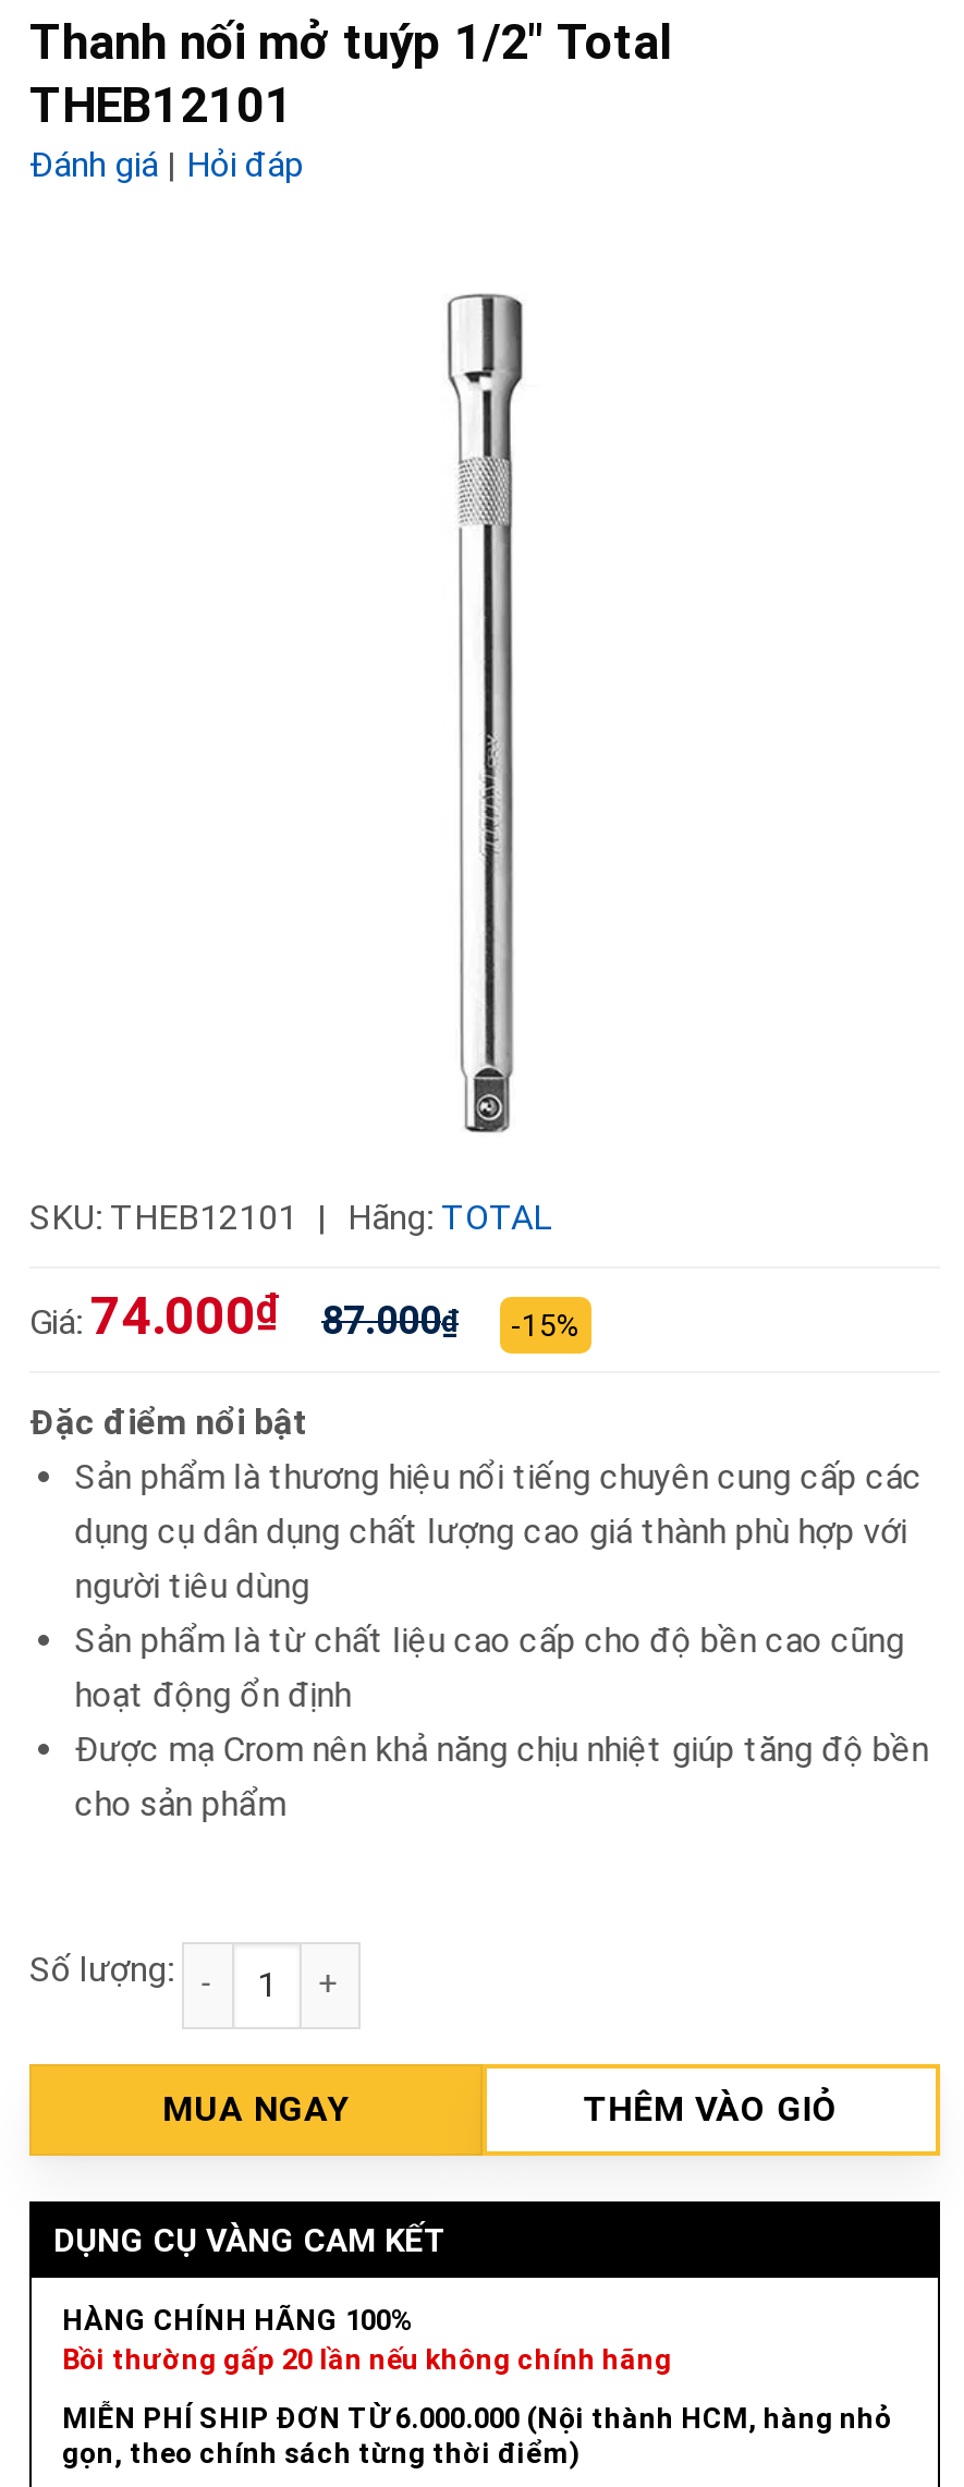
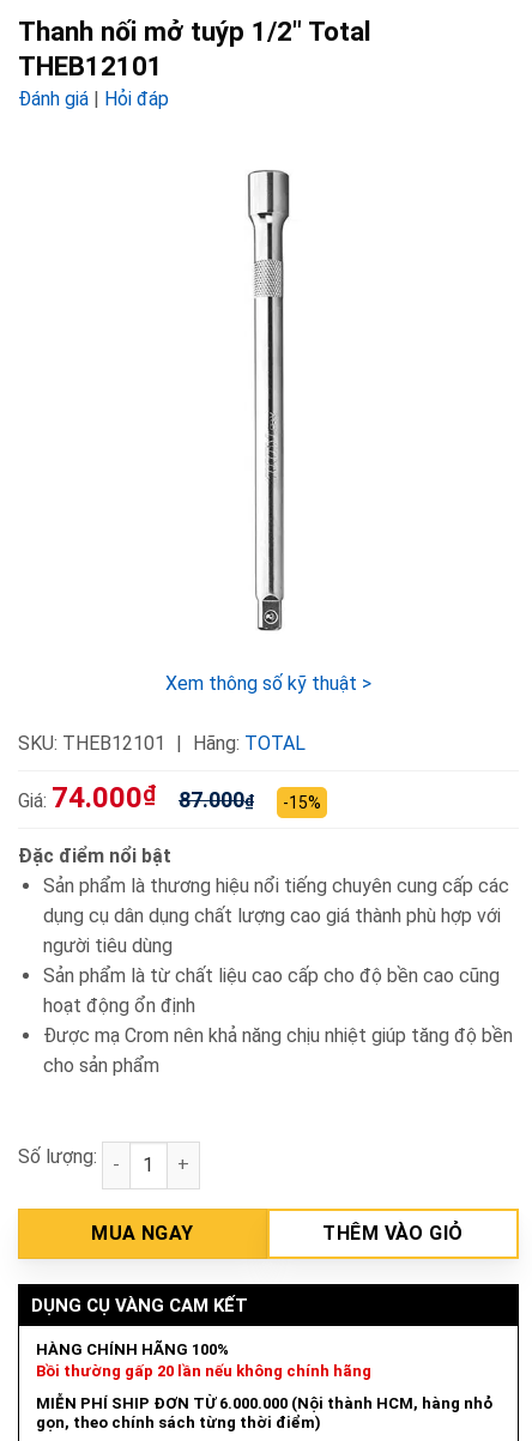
+ Xem thông số kỹ thuật >
